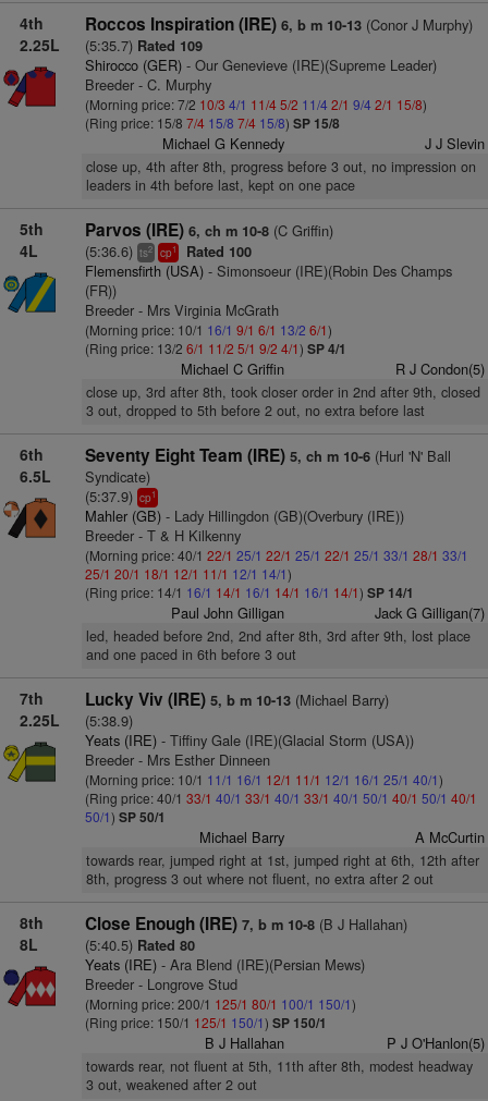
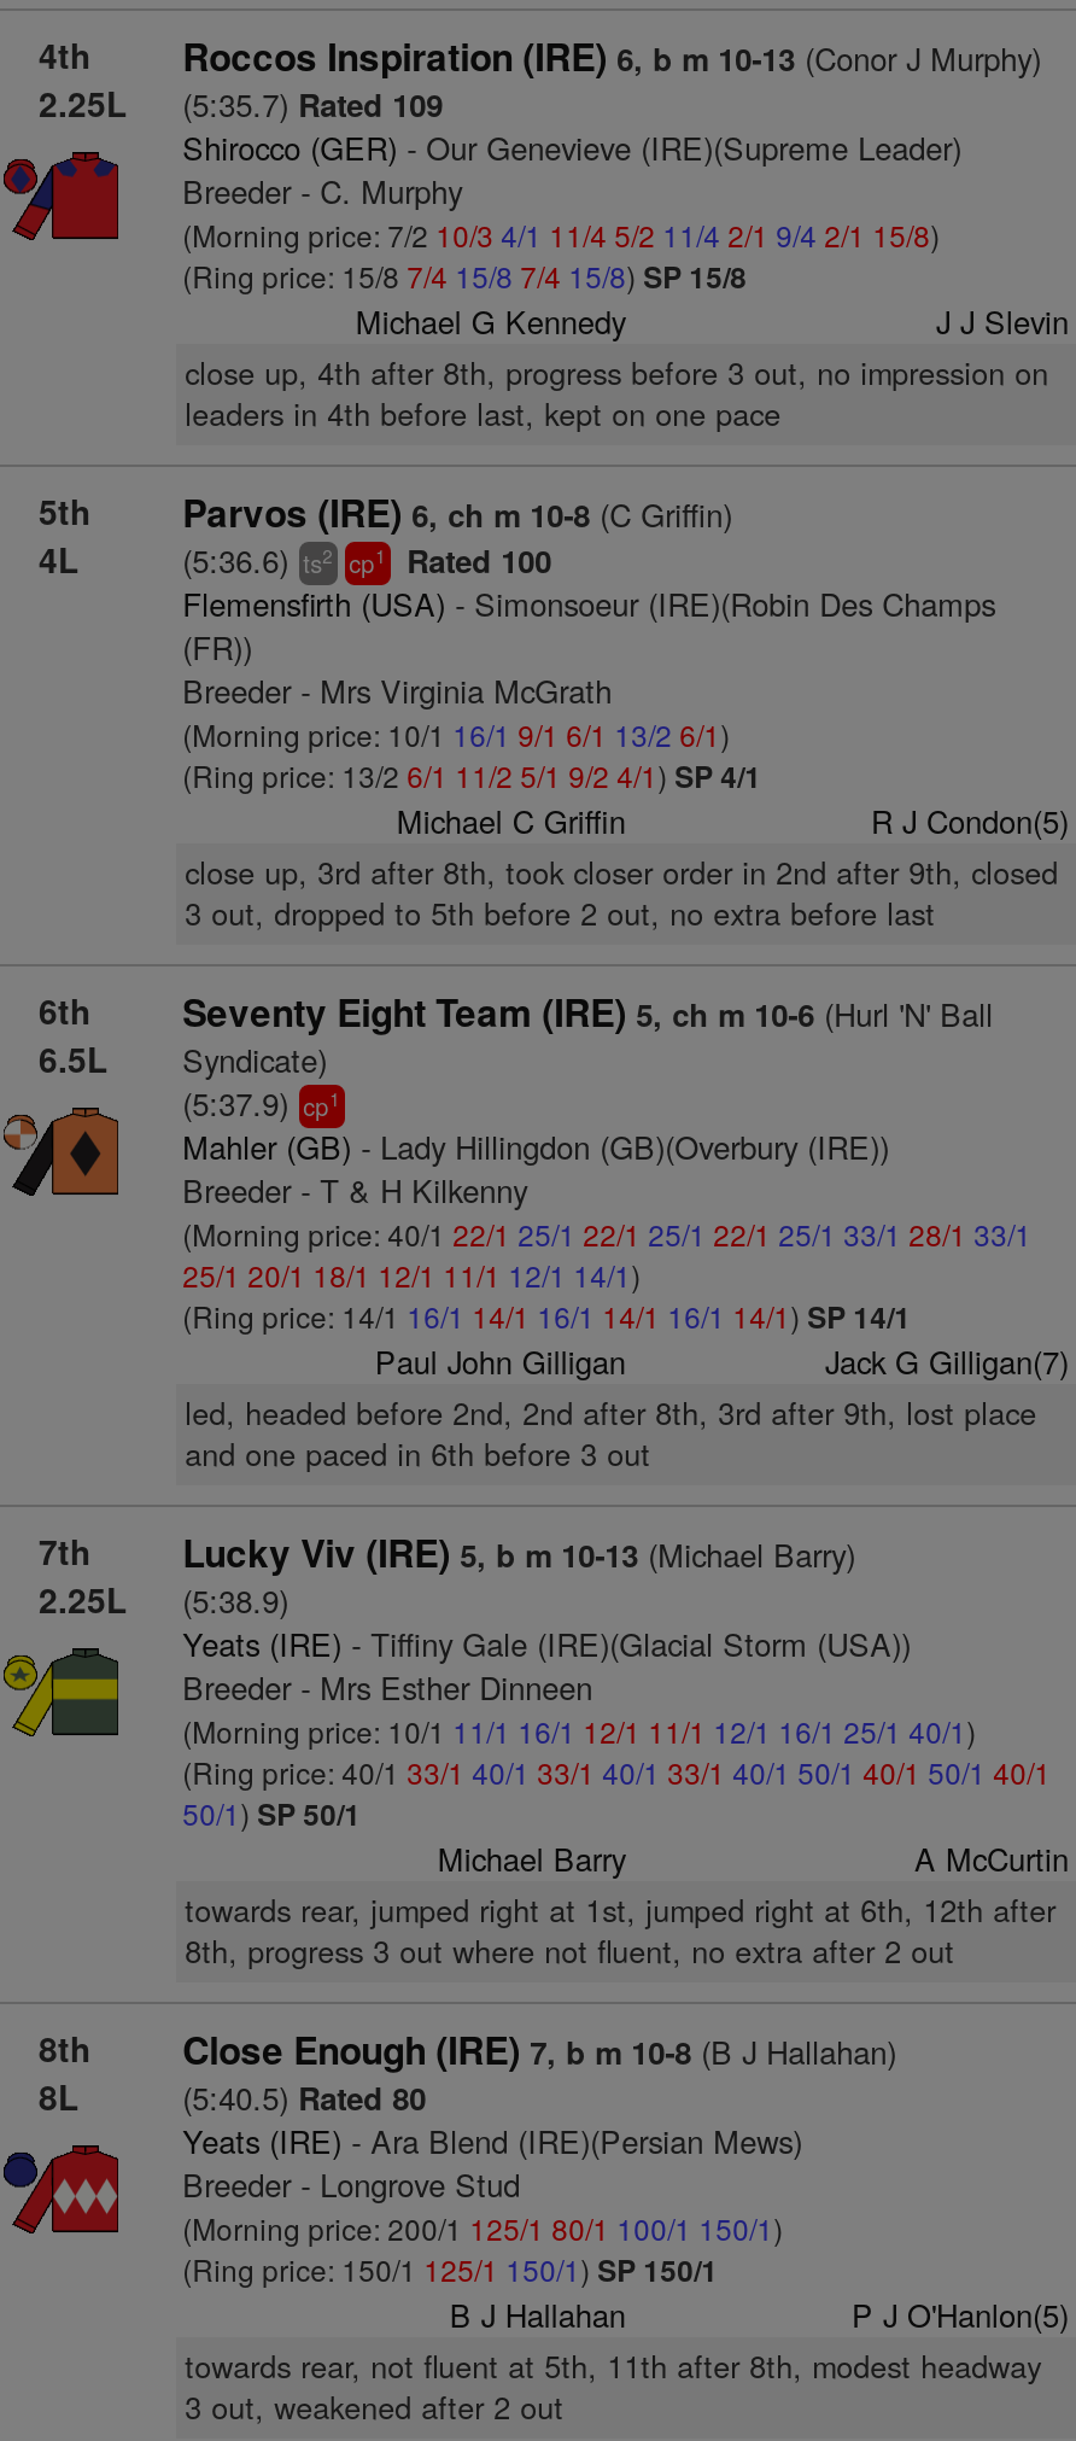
- [image]
